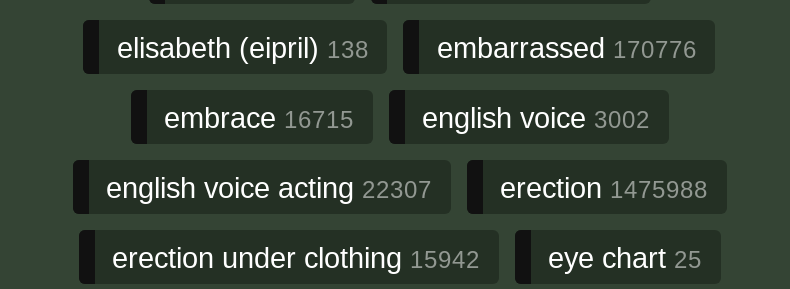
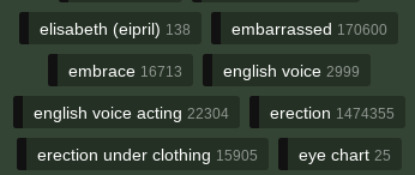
- embarrassed 170776
+ embarrassed 170600

- embrace 16715
+ embrace 16713

- english voice 3002
+ english voice 2999

- english voice acting 22307
+ english voice acting 22304

- erection 1475988
+ erection 1474355

- erection under clothing 15942
+ erection under clothing 15905
